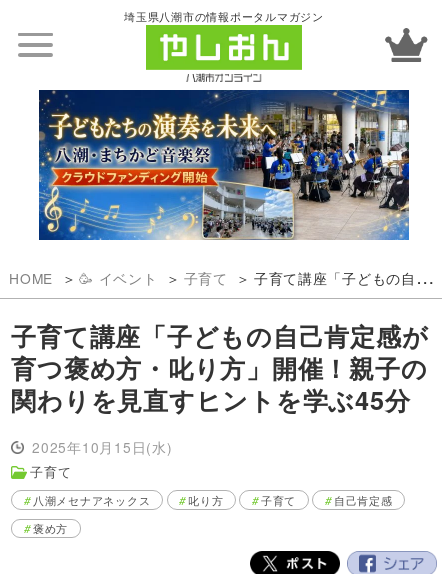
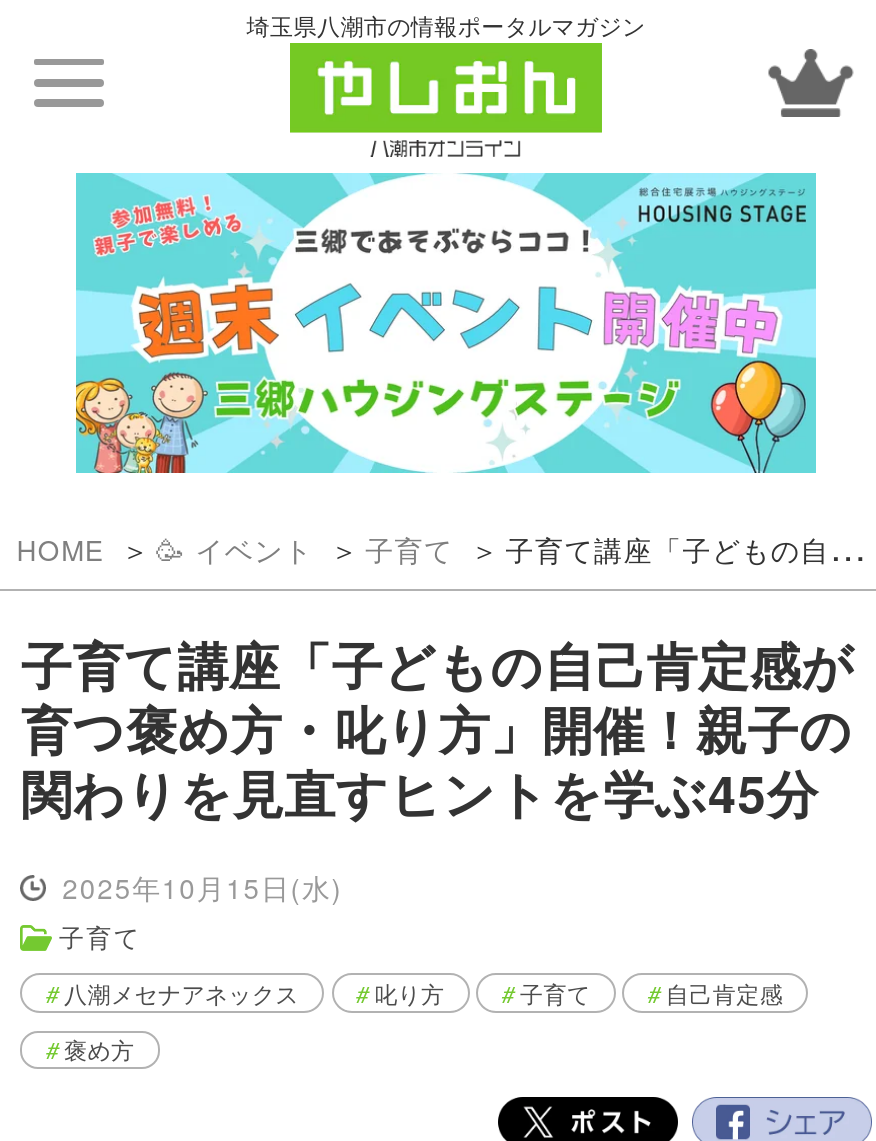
- [image]
+ [image]
